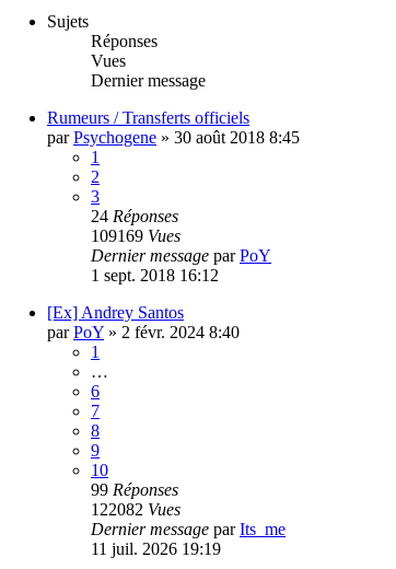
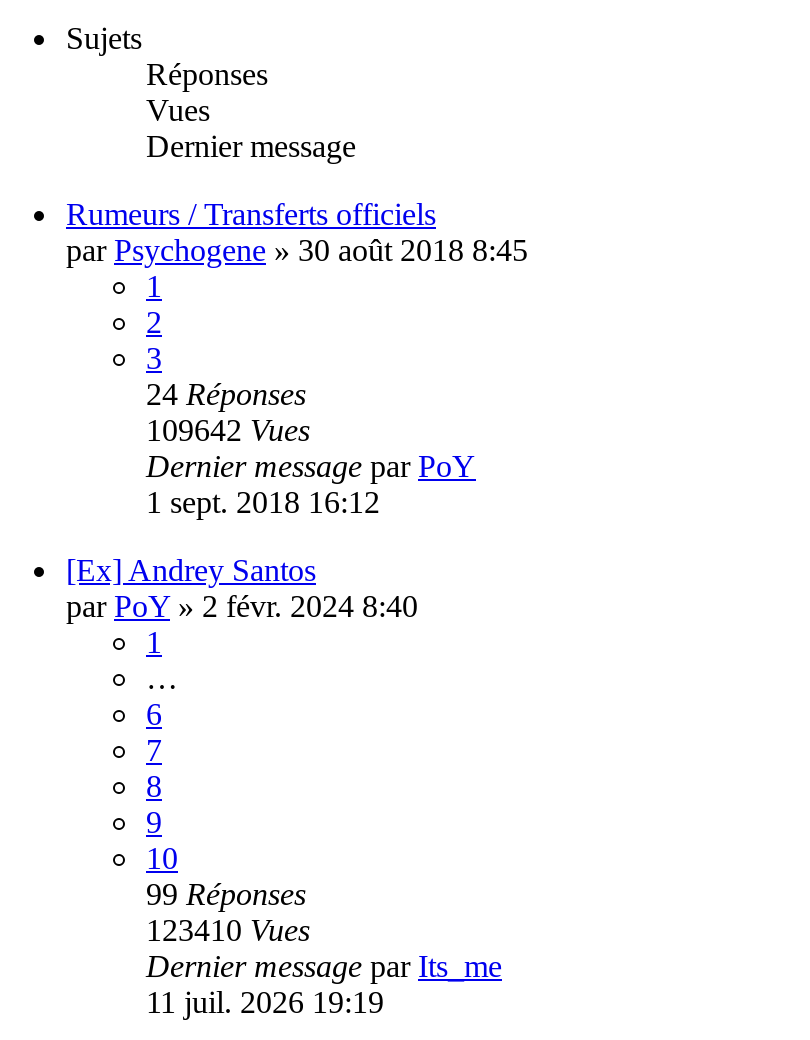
- 109169 Vues
+ 109642 Vues

- 122082 Vues
+ 123410 Vues
